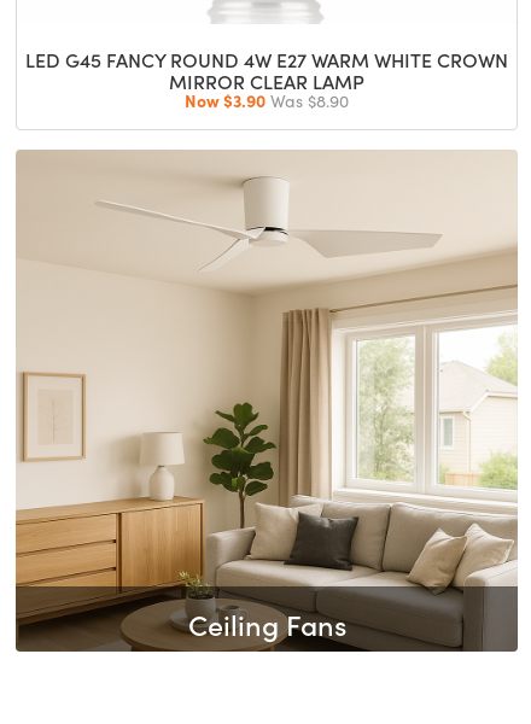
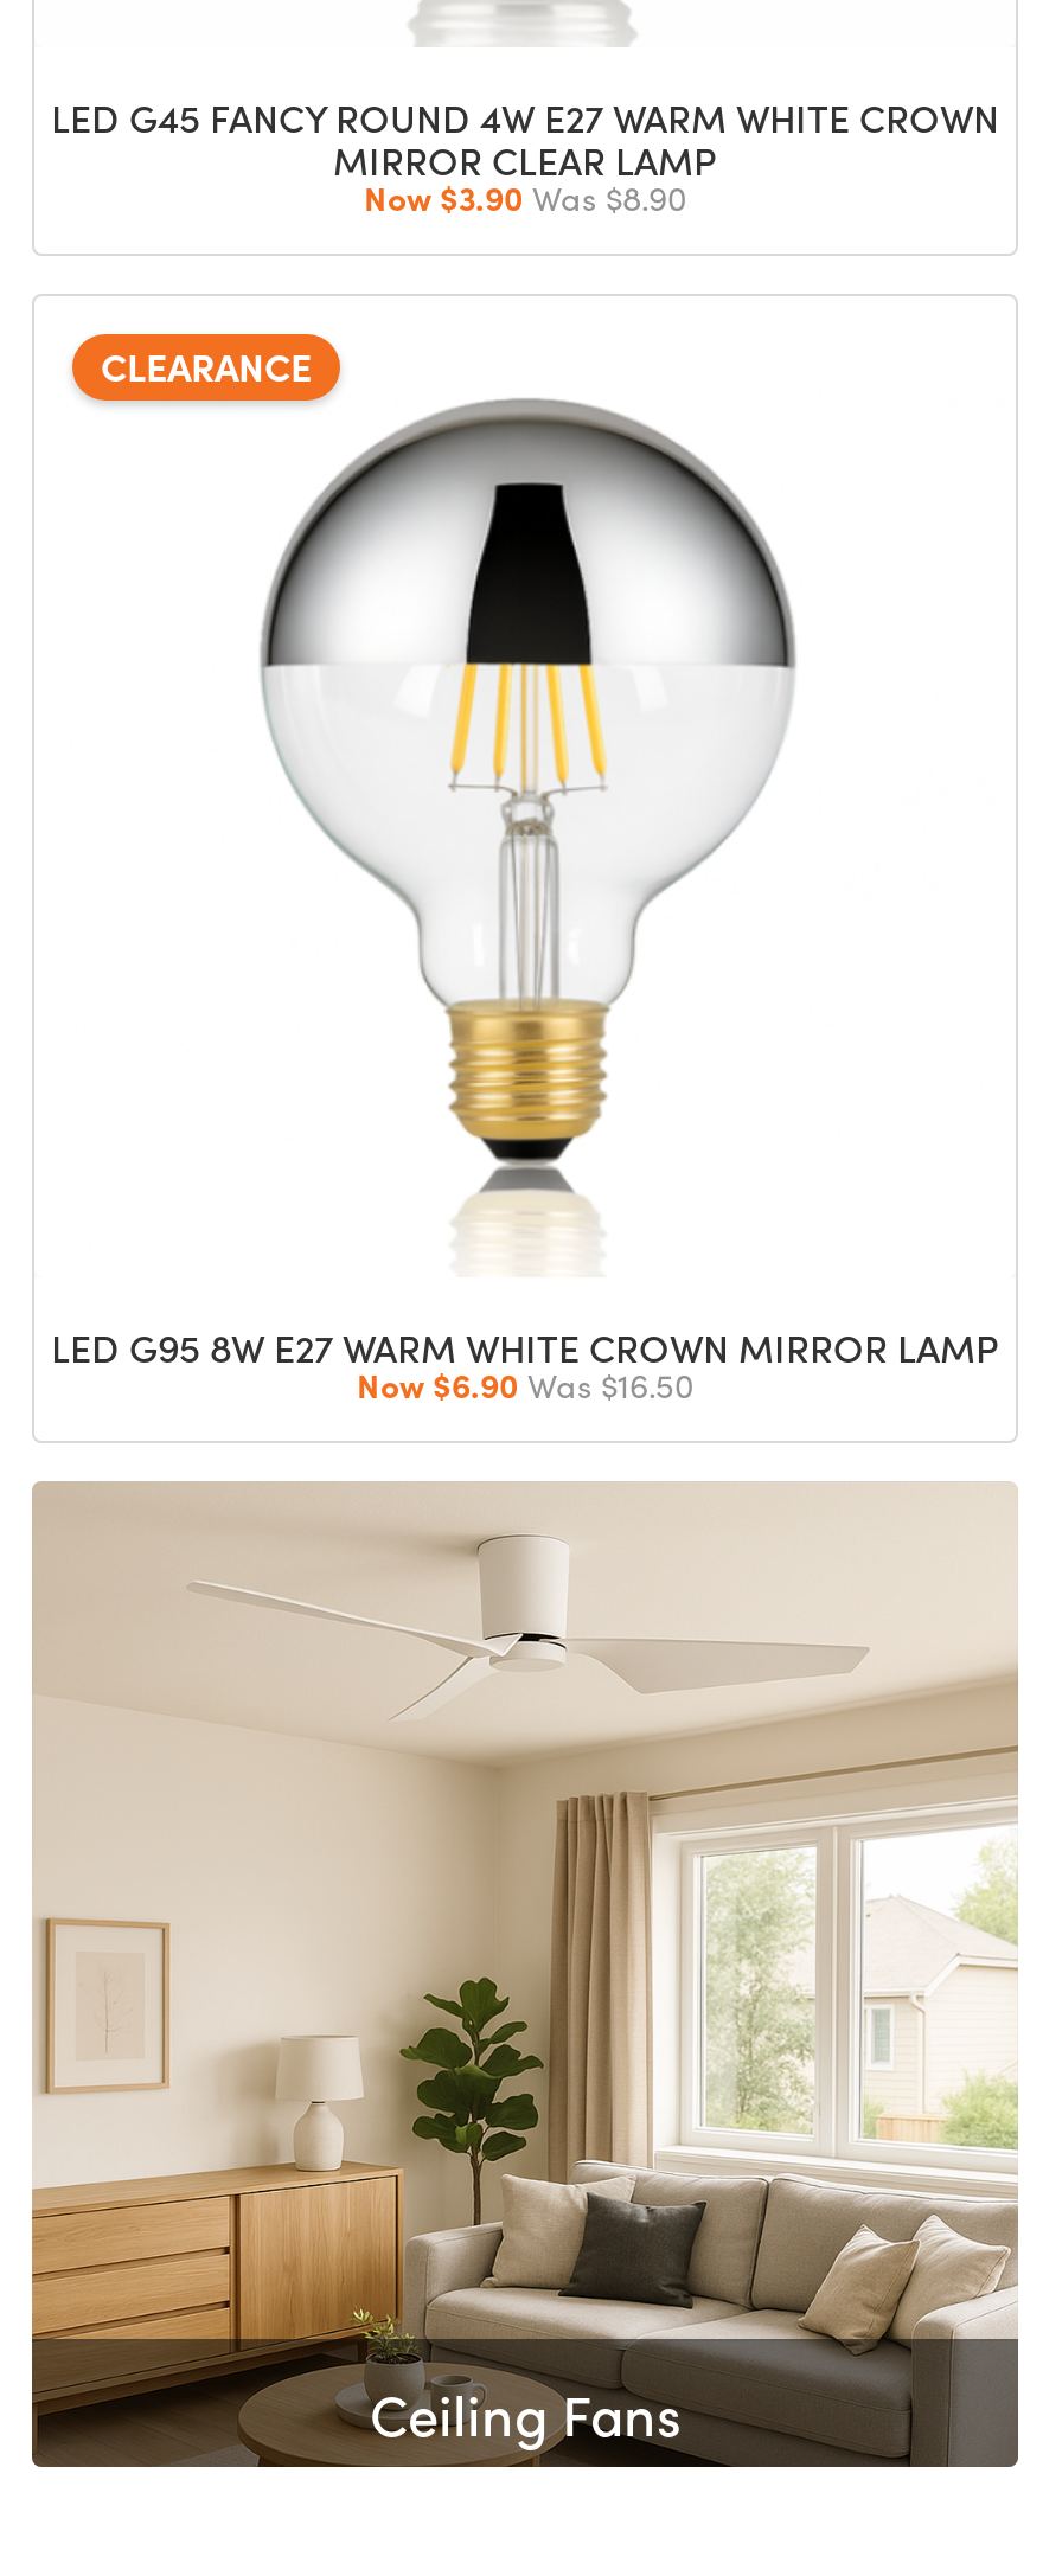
+ LED G95 8W E27 WARM WHITE CROWN MIRROR LAMP
+ Now $6.90 Was $16.50

+ [image]
+ CLEARANCE
